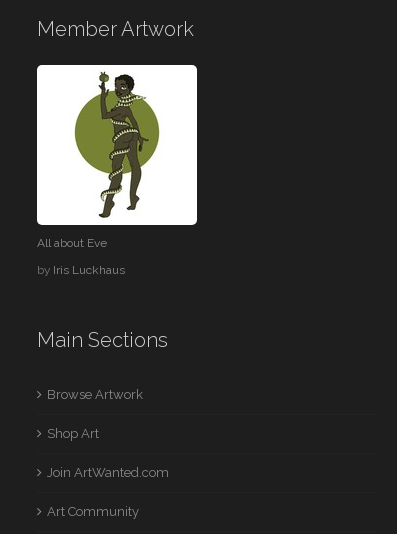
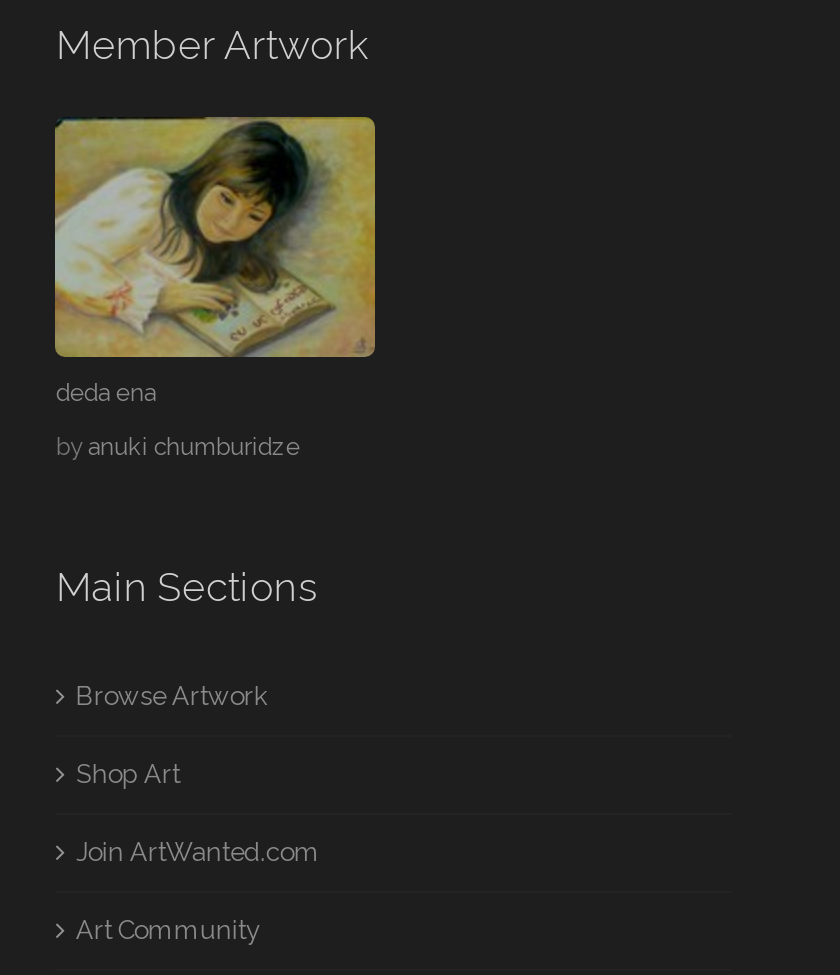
- [image]
- All about Eve
+ [image]
+ deda ena

- by Iris Luckhaus
+ by anuki chumburidze
